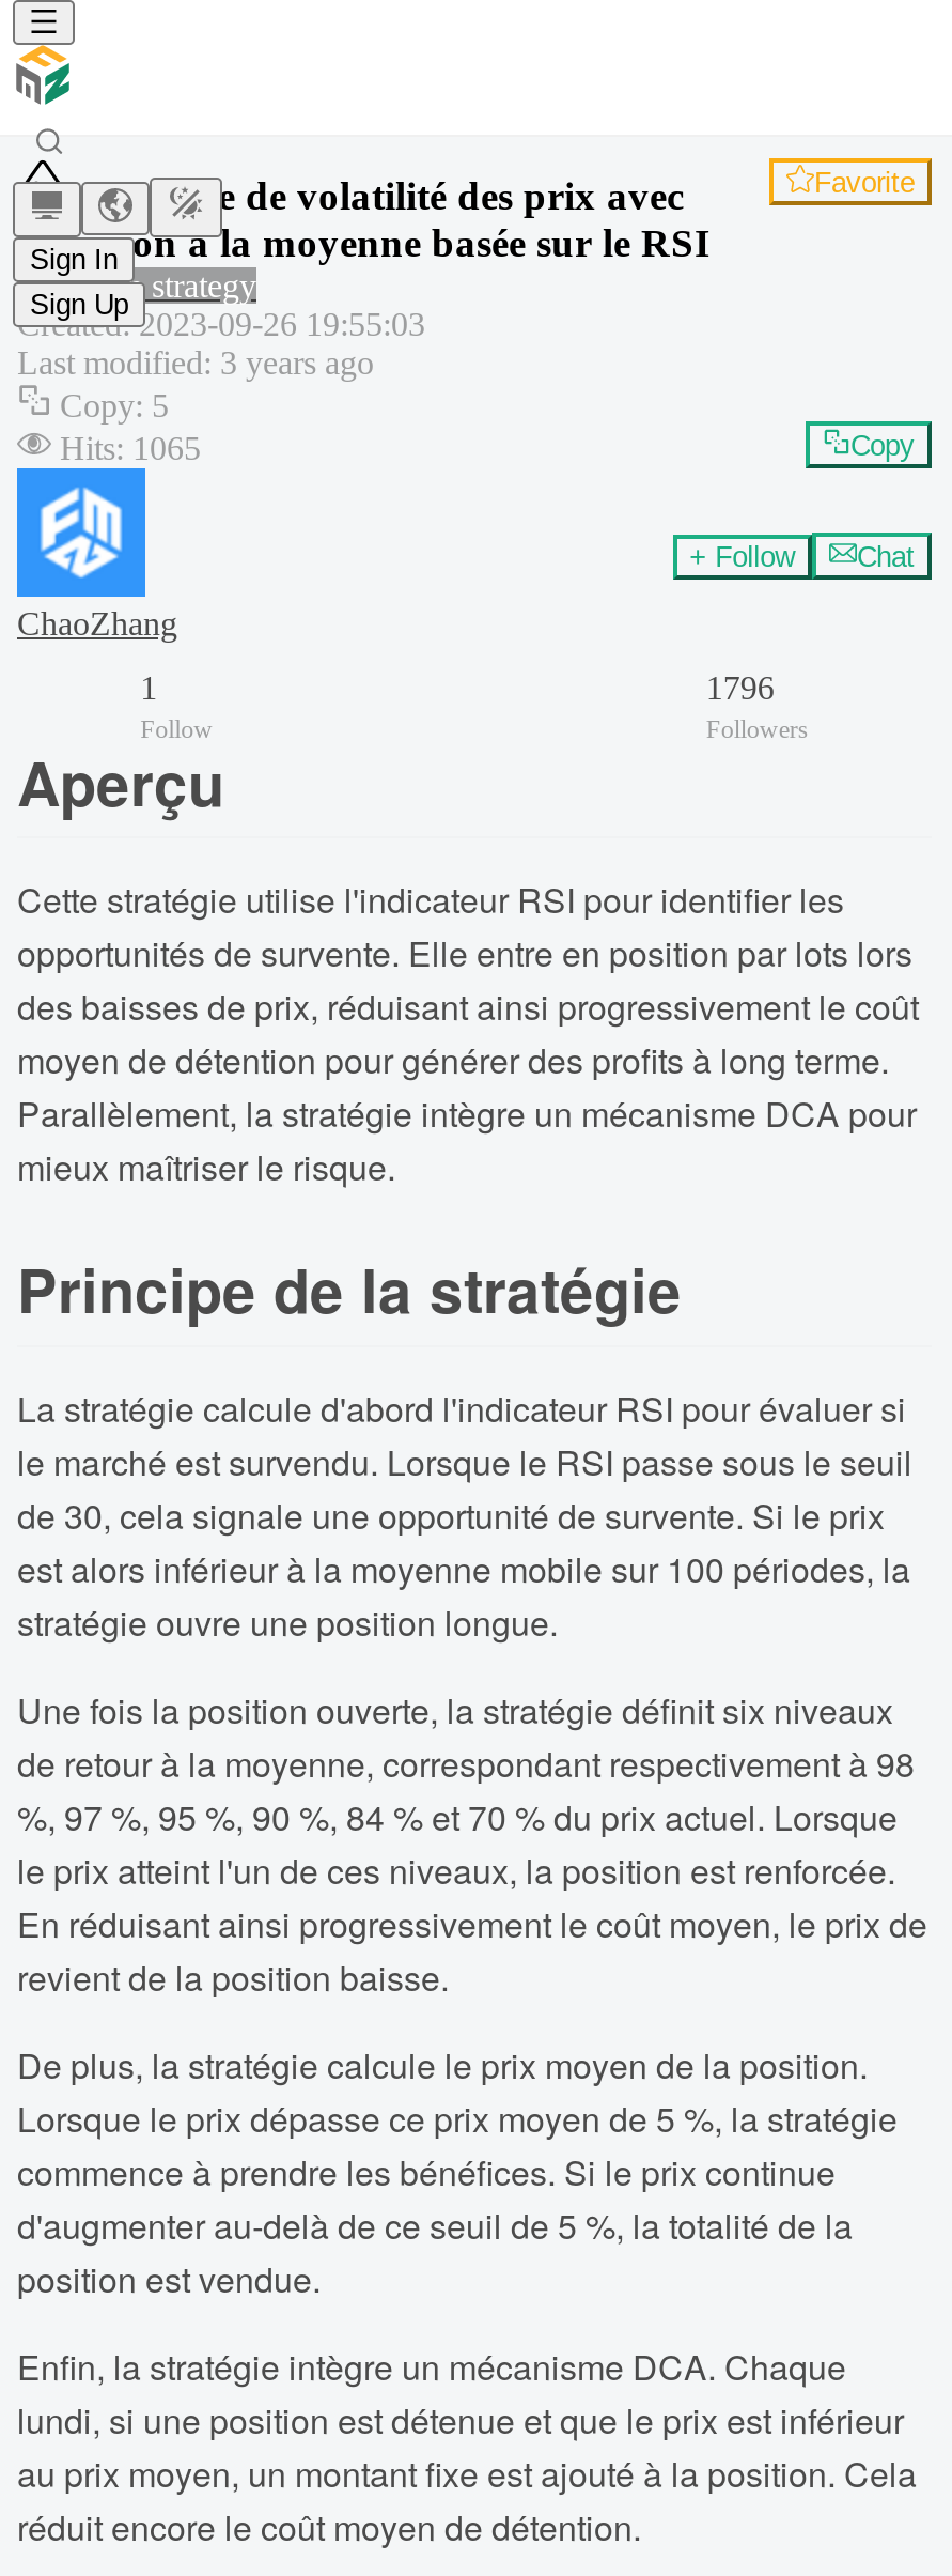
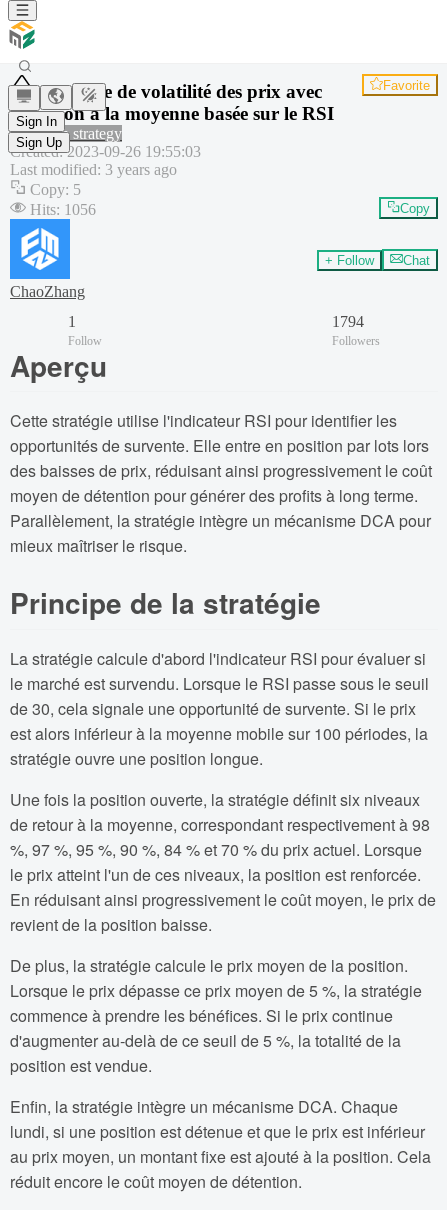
- Hits: 1065
+ Hits: 1056

- 1796
+ 1794
